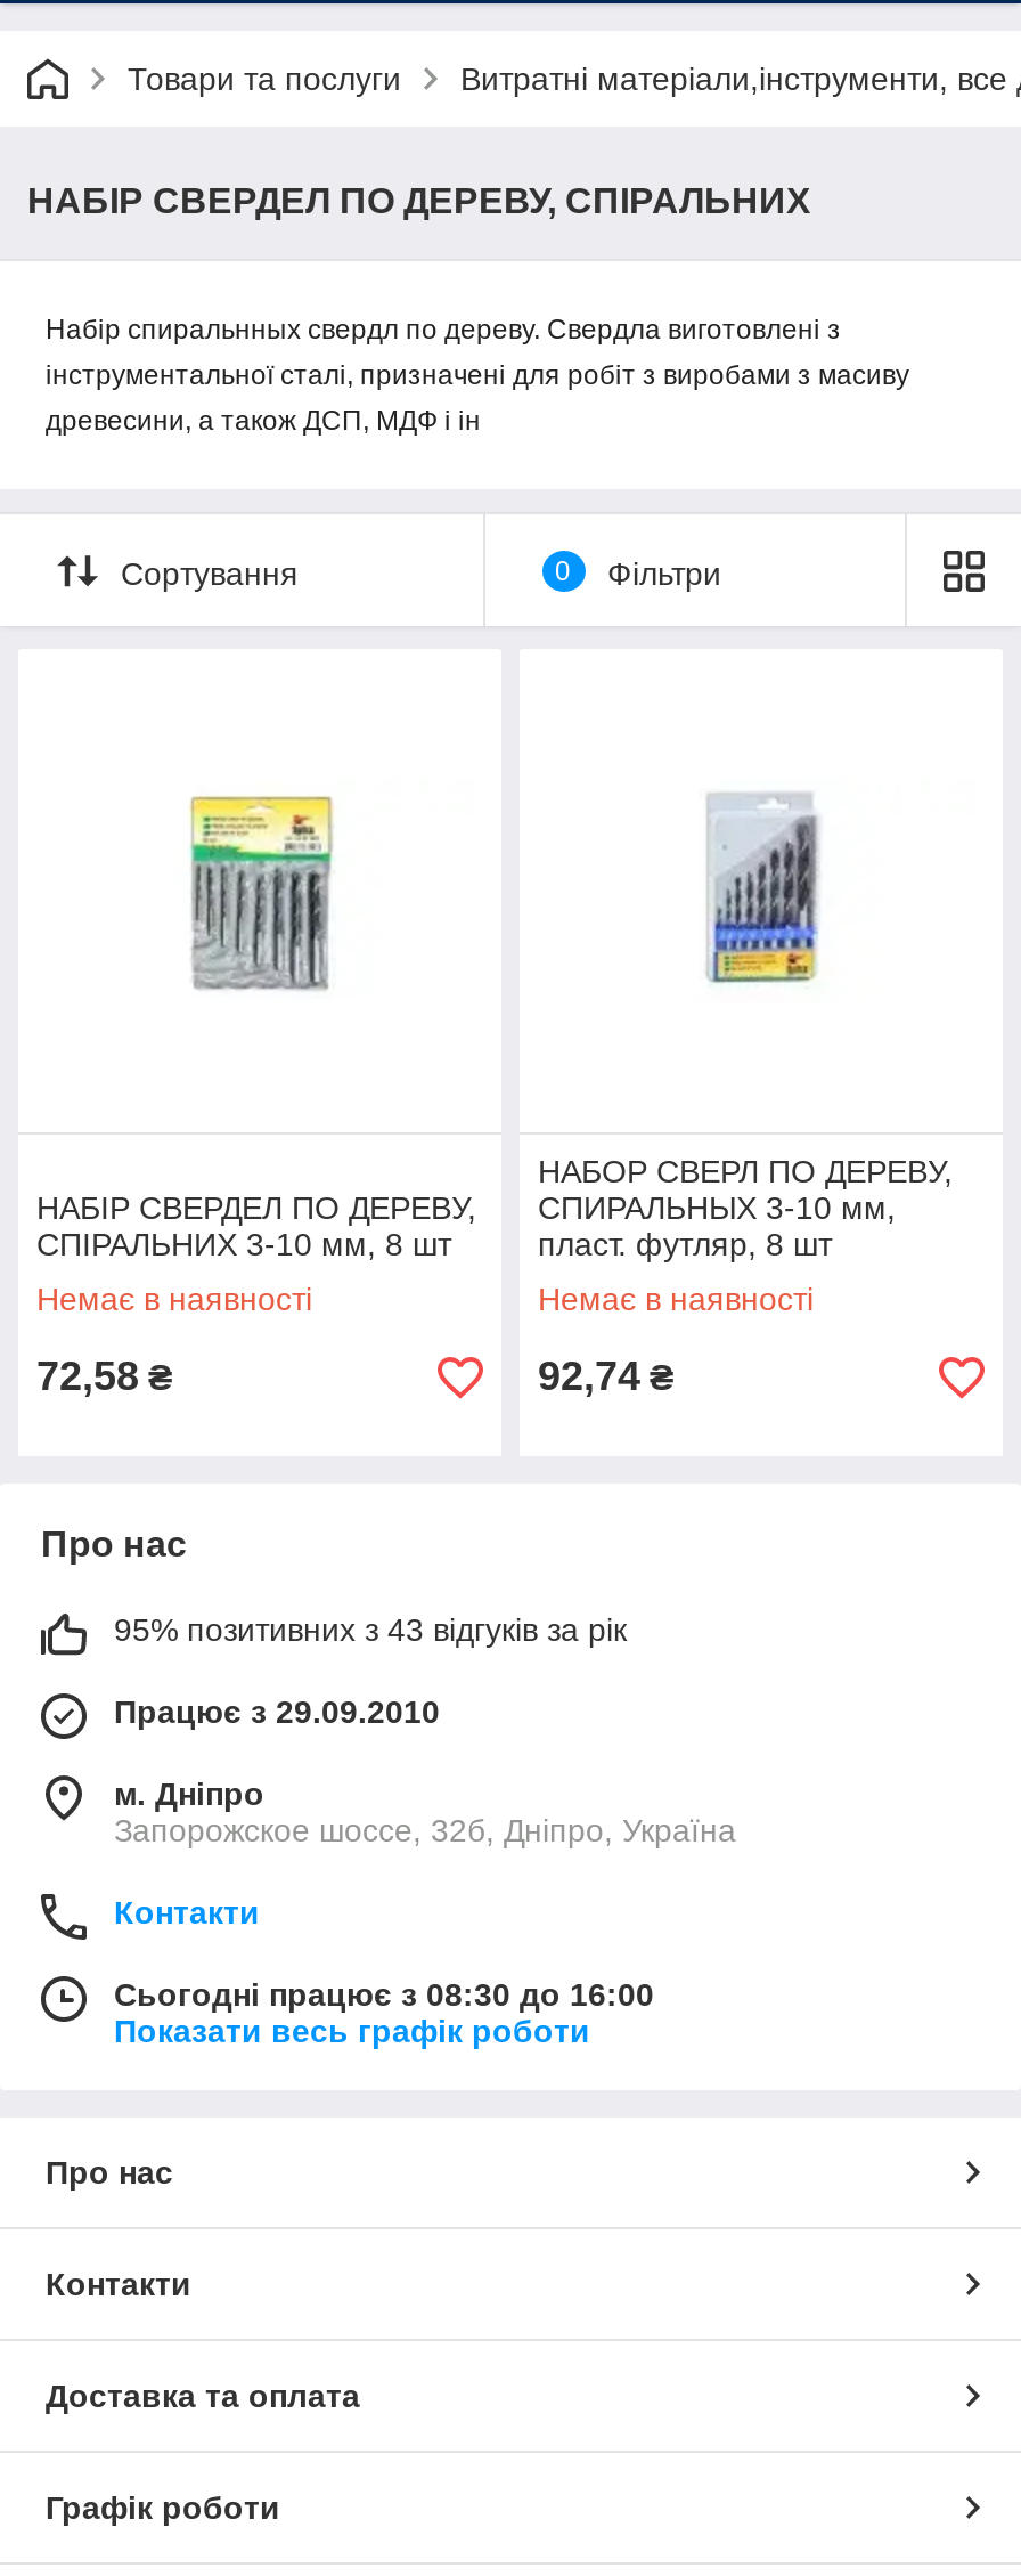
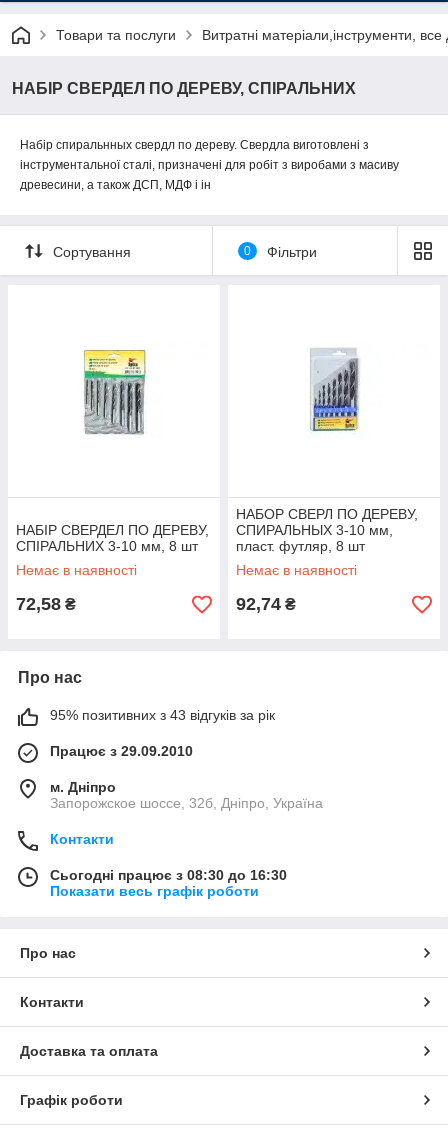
- Сьогодні працює з 08:30 до 16:00
+ Сьогодні працює з 08:30 до 16:30
